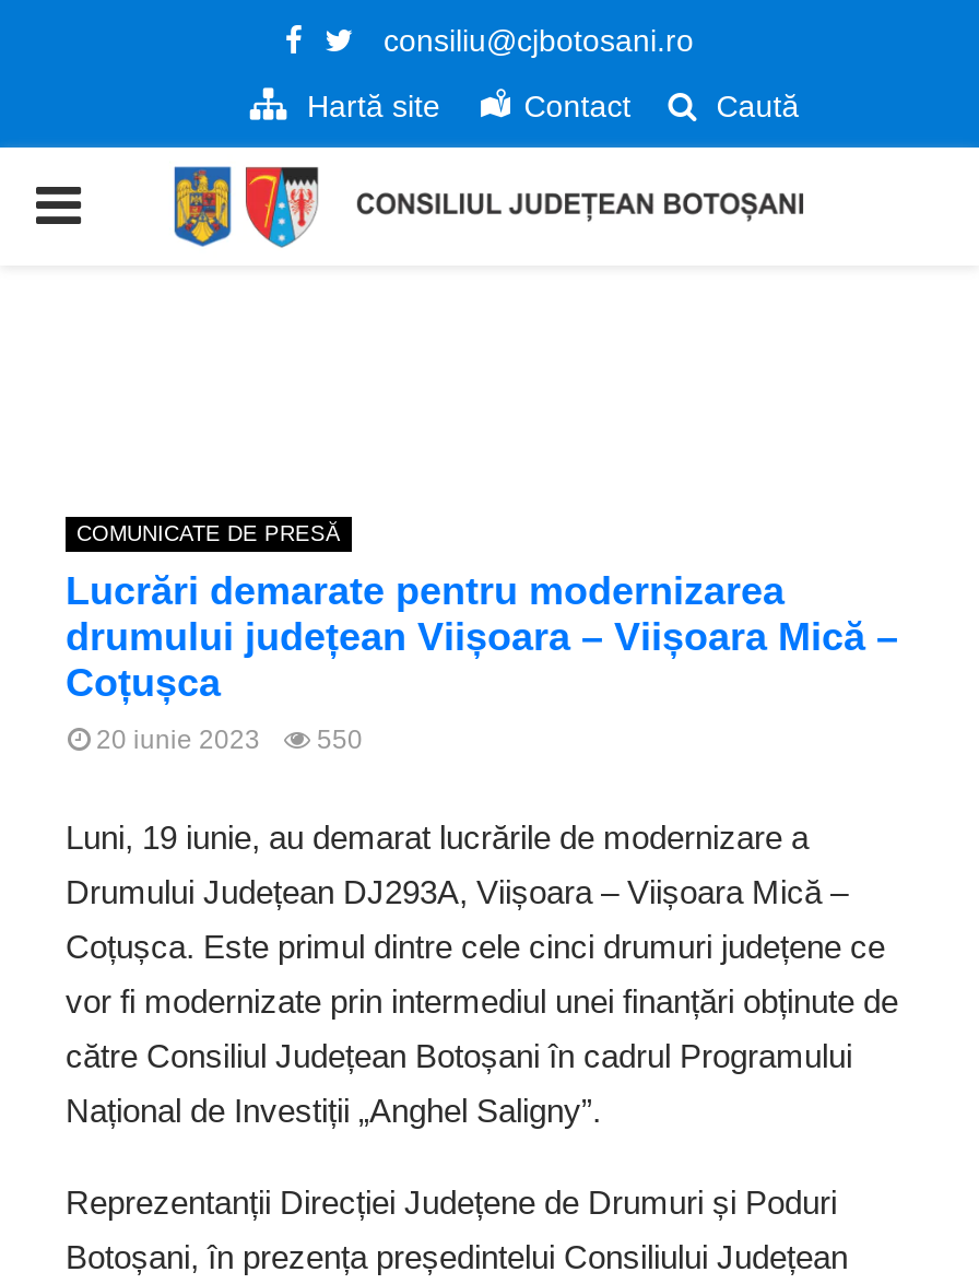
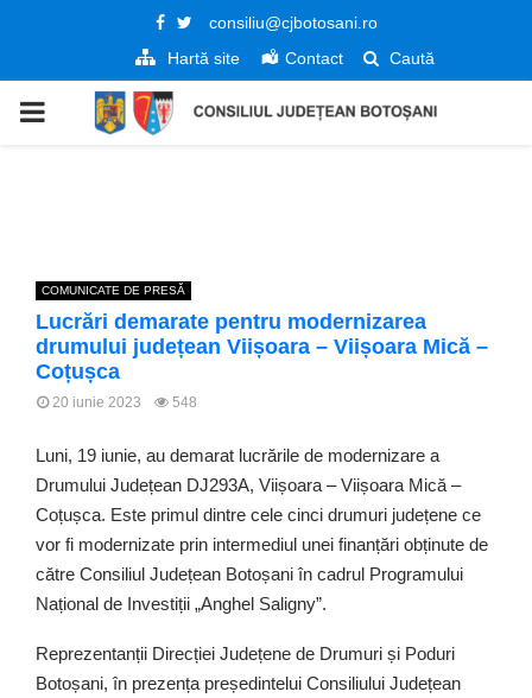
- 20 iunie 2023 550
+ 20 iunie 2023 548
